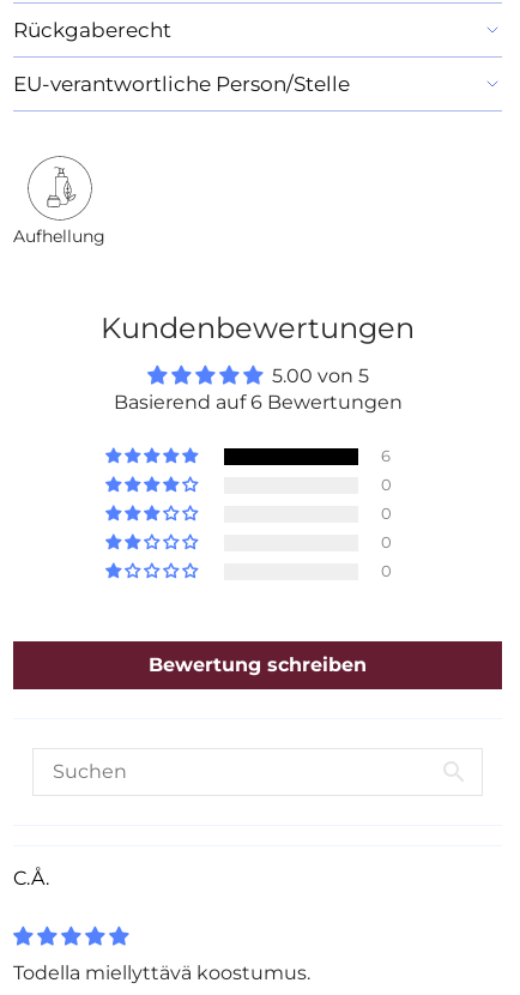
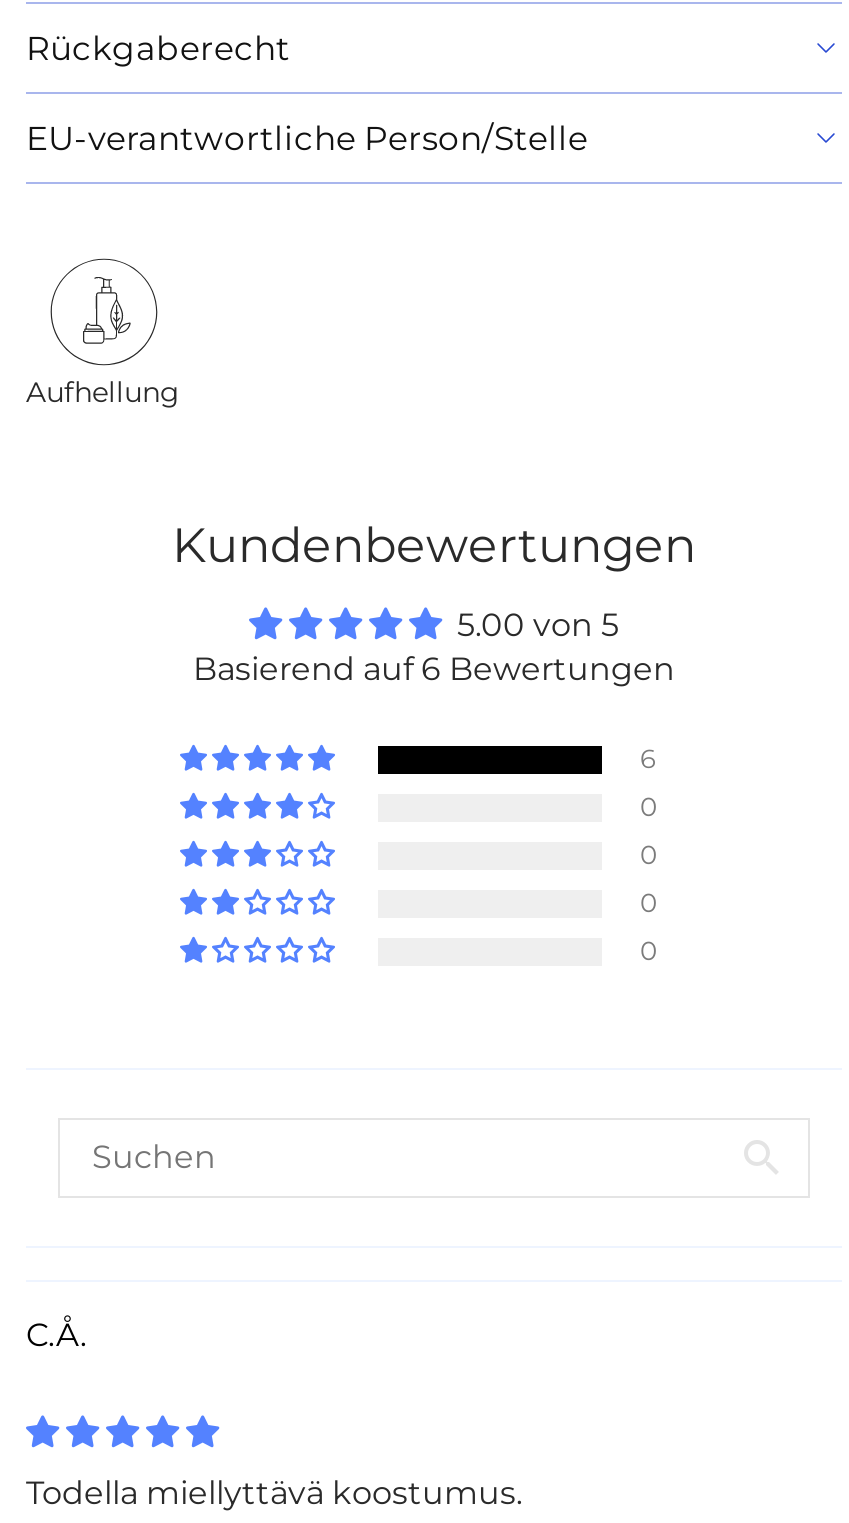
- Bewertung schreiben
